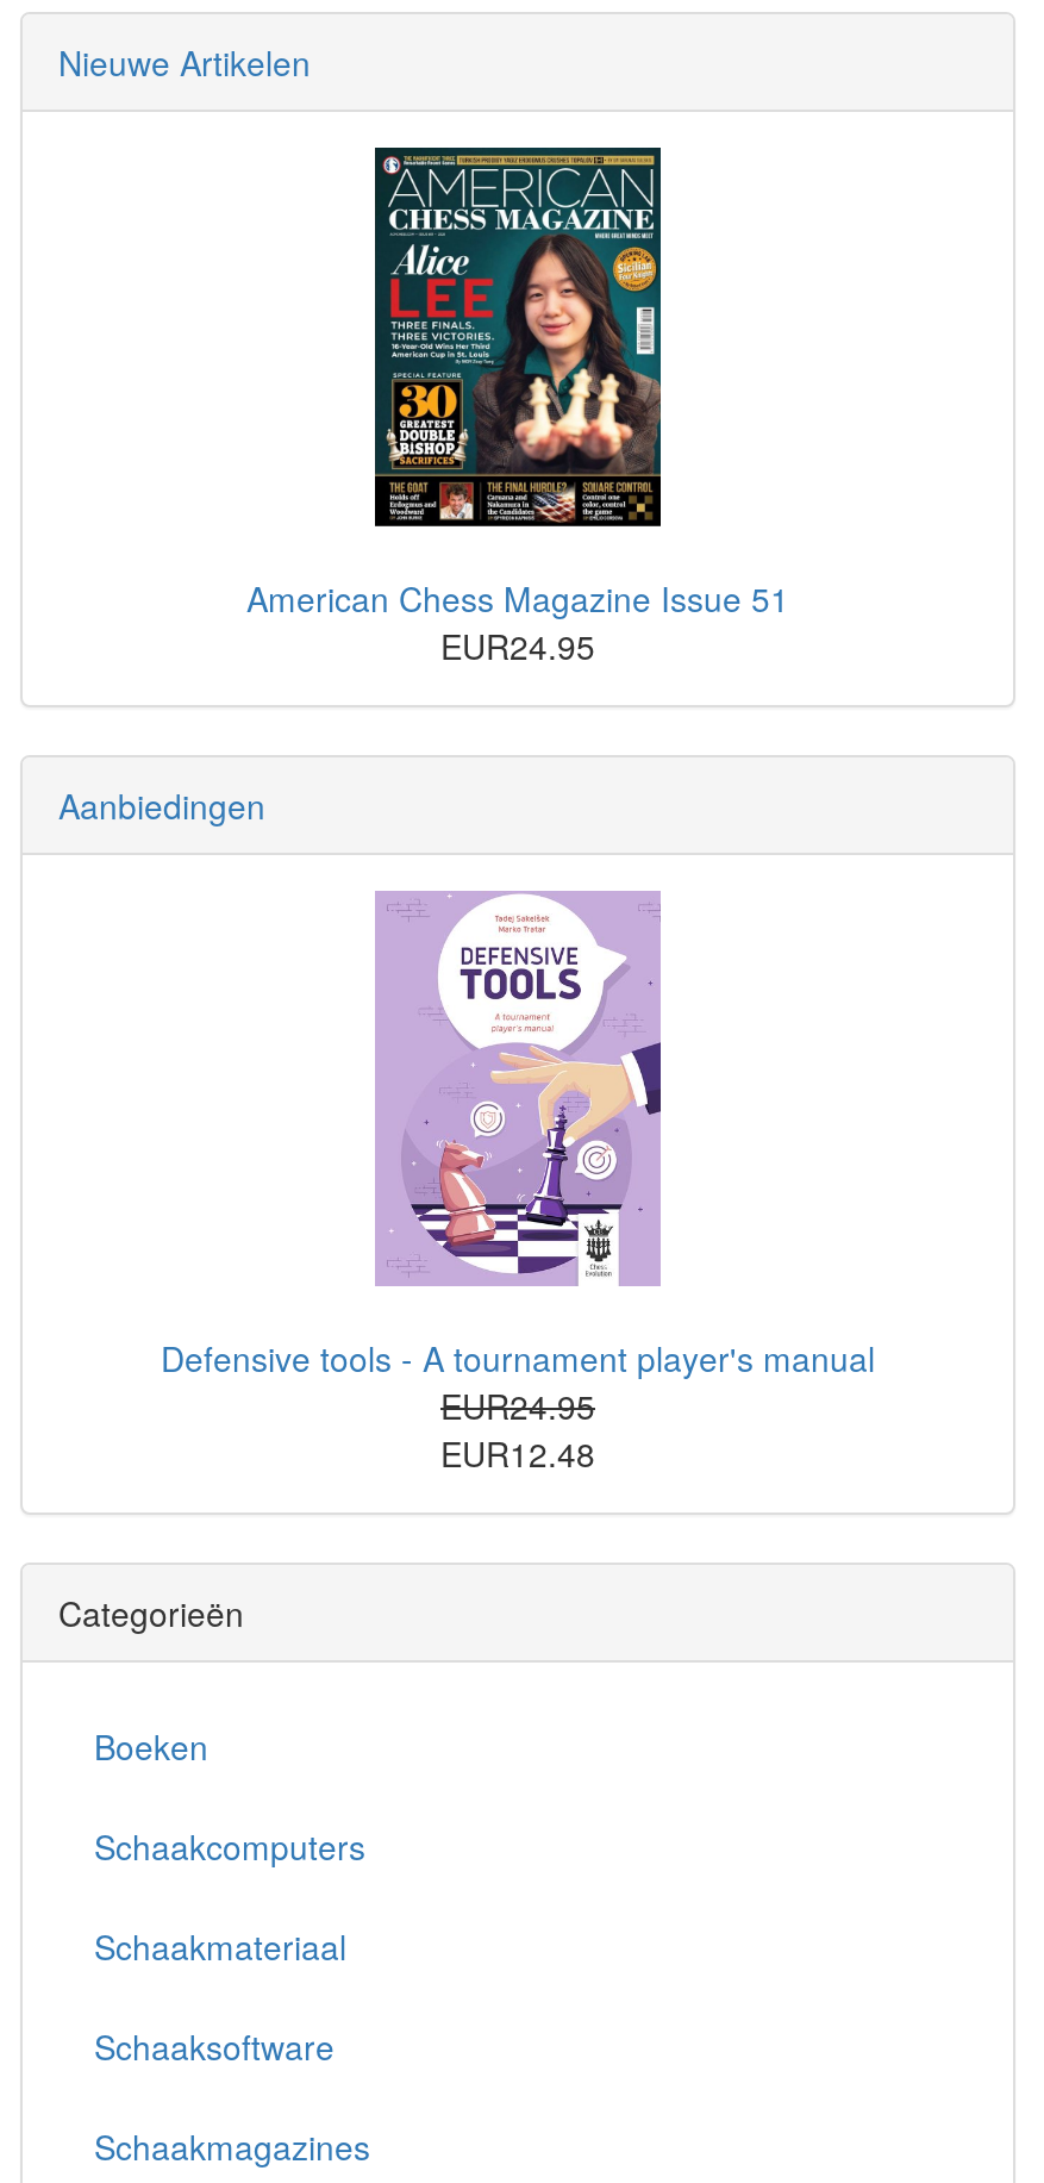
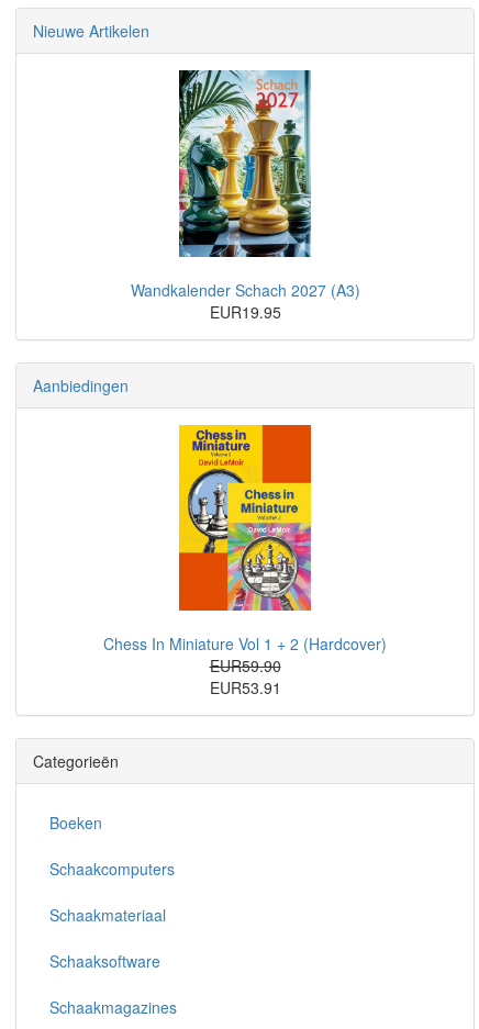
- [image]
- American Chess Magazine Issue 51
- EUR24.95
+ [image]
+ Wandkalender Schach 2027 (A3)
+ EUR19.95

- [image]
- Defensive tools - A tournament player's manual
- EUR24.95
- EUR12.48
+ [image]
+ Chess In Miniature Vol 1 + 2 (Hardcover)
+ EUR59.90
+ EUR53.91
